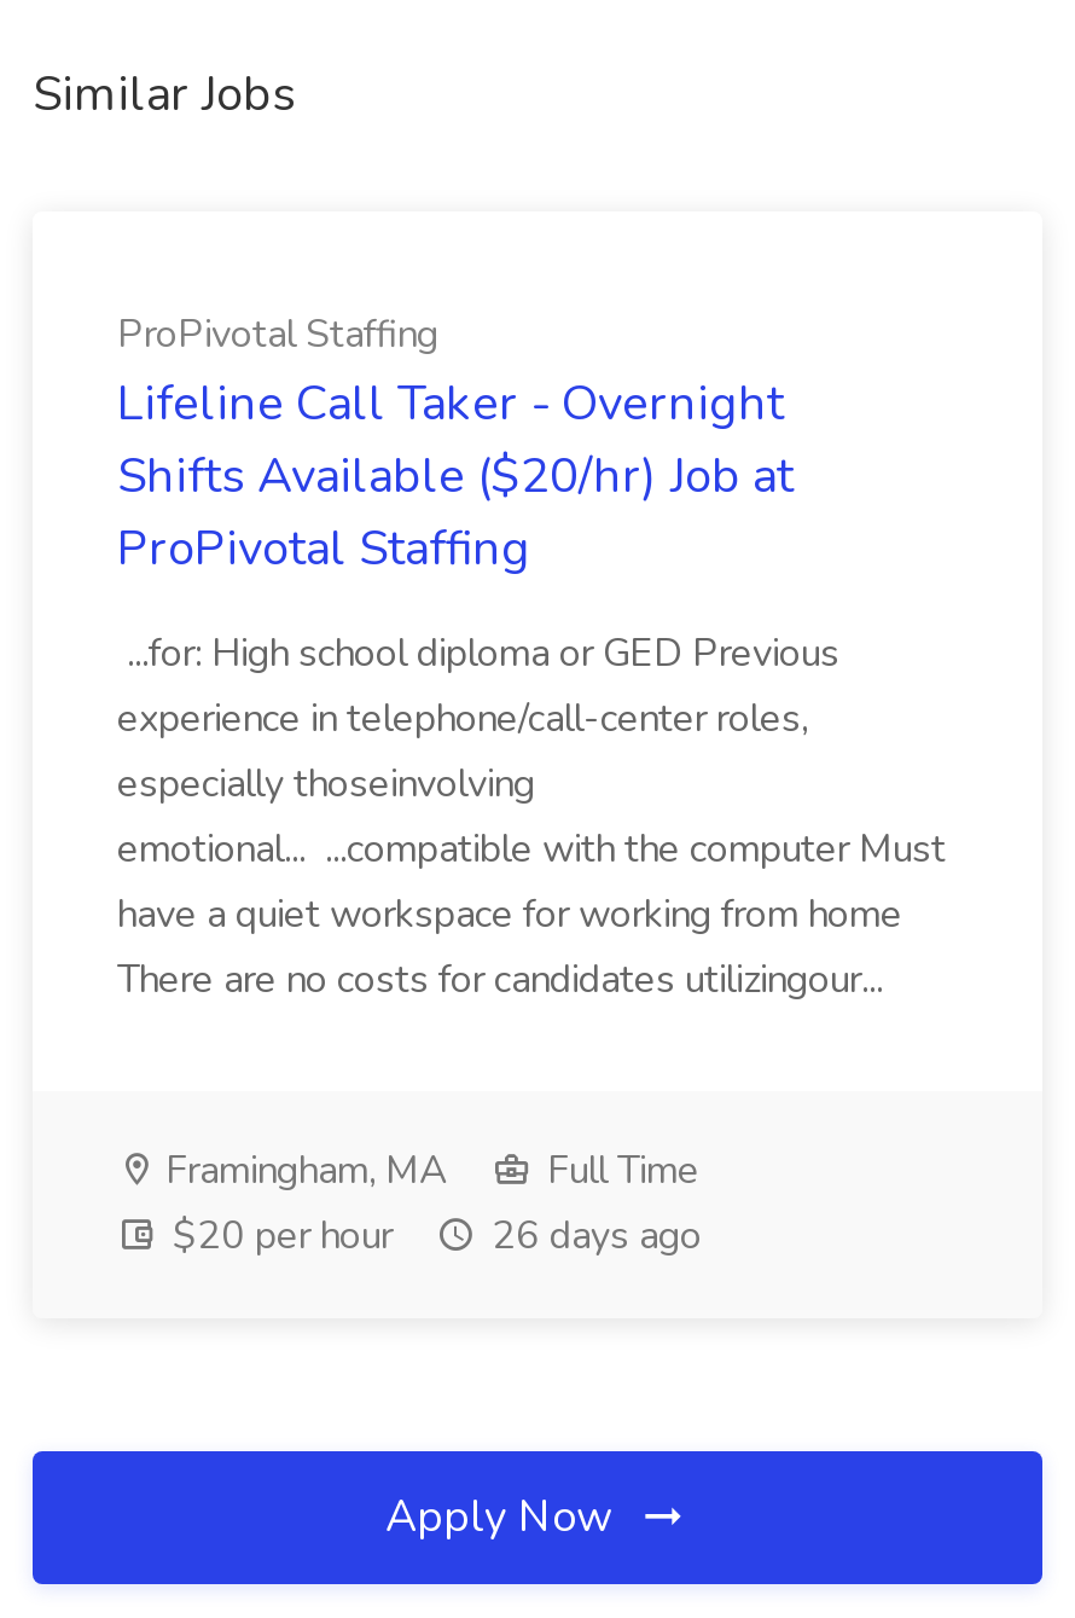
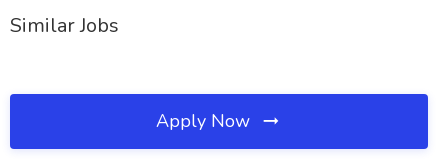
- ProPivotal Staffing
- Lifeline Call Taker - Overnight
- Shifts Available ($20/hr) Job at
- ProPivotal Staffing
- ...for: High school diploma or GED Previous
- experience in telephone/call-center roles,
- especially thoseinvolving
- emotional... ...compatible with the computer Must
- have a quiet workspace for working from home
- There are no costs for candidates utilizingour...

- Framingham, MA
- Full Time
- $20 per hour
- 26 days ago
